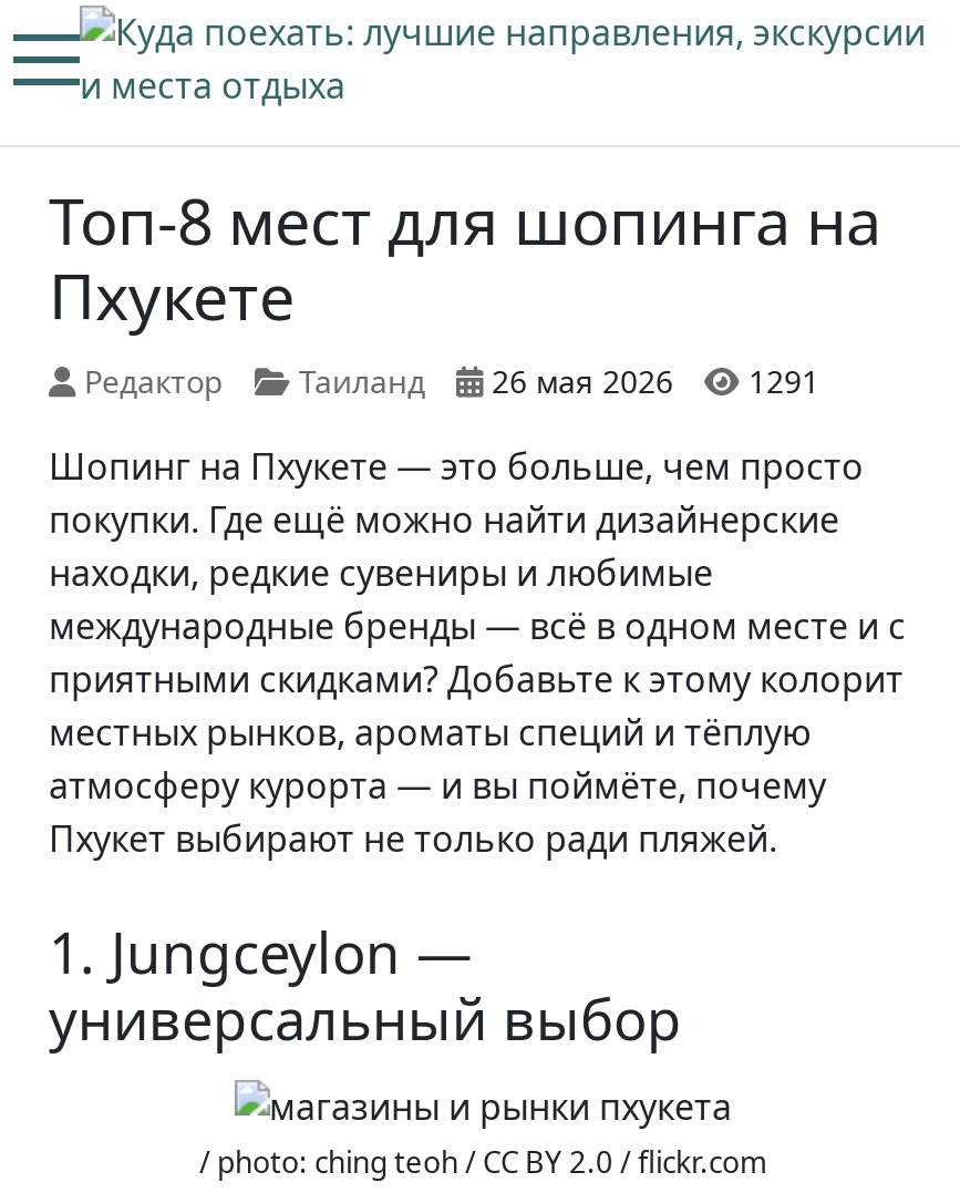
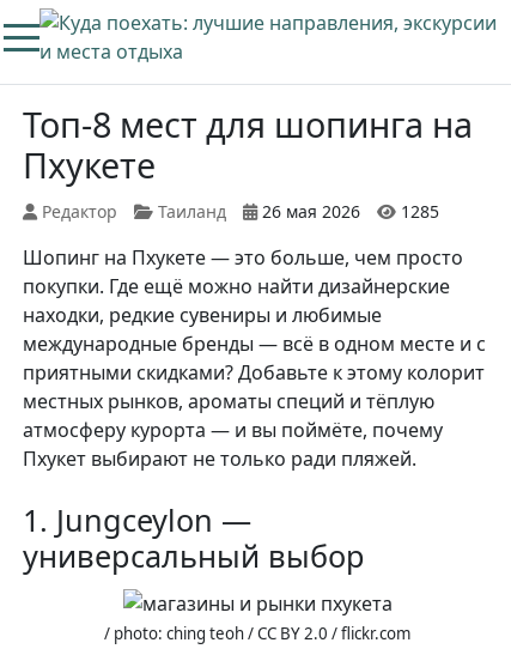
- Редактор Таиланд 26 мая 2026 1291
+ Редактор Таиланд 26 мая 2026 1285
